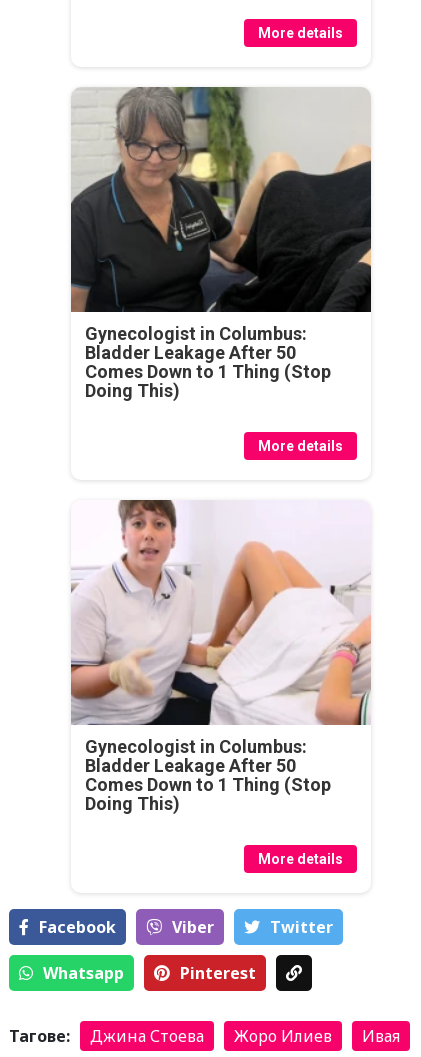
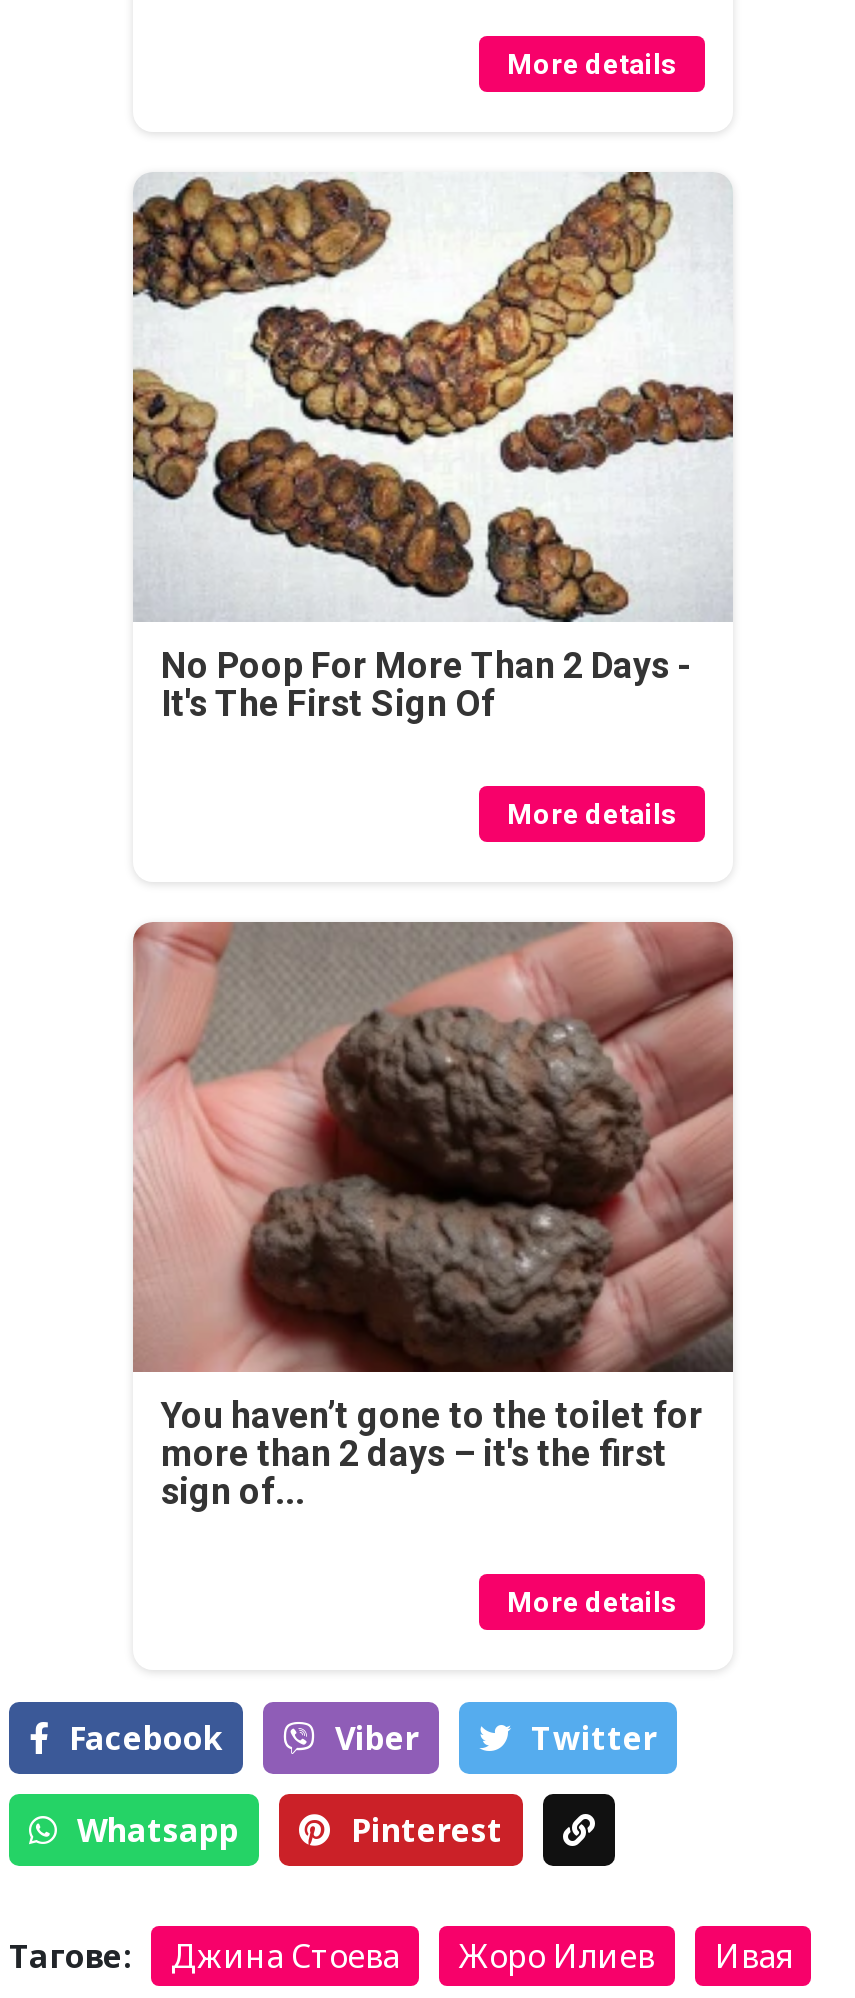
- [image]
- Gynecologist in Columbus:
- Bladder Leakage After 50
- Comes Down to 1 Thing (Stop
- Doing This)
+ [image]
+ No Poop For More Than 2 Days -
+ It's The First Sign Of

- [image]
- Gynecologist in Columbus:
- Bladder Leakage After 50
- Comes Down to 1 Thing (Stop
- Doing This)
+ [image]
+ You haven’t gone to the toilet for
+ more than 2 days – it's the first
+ sign of...
